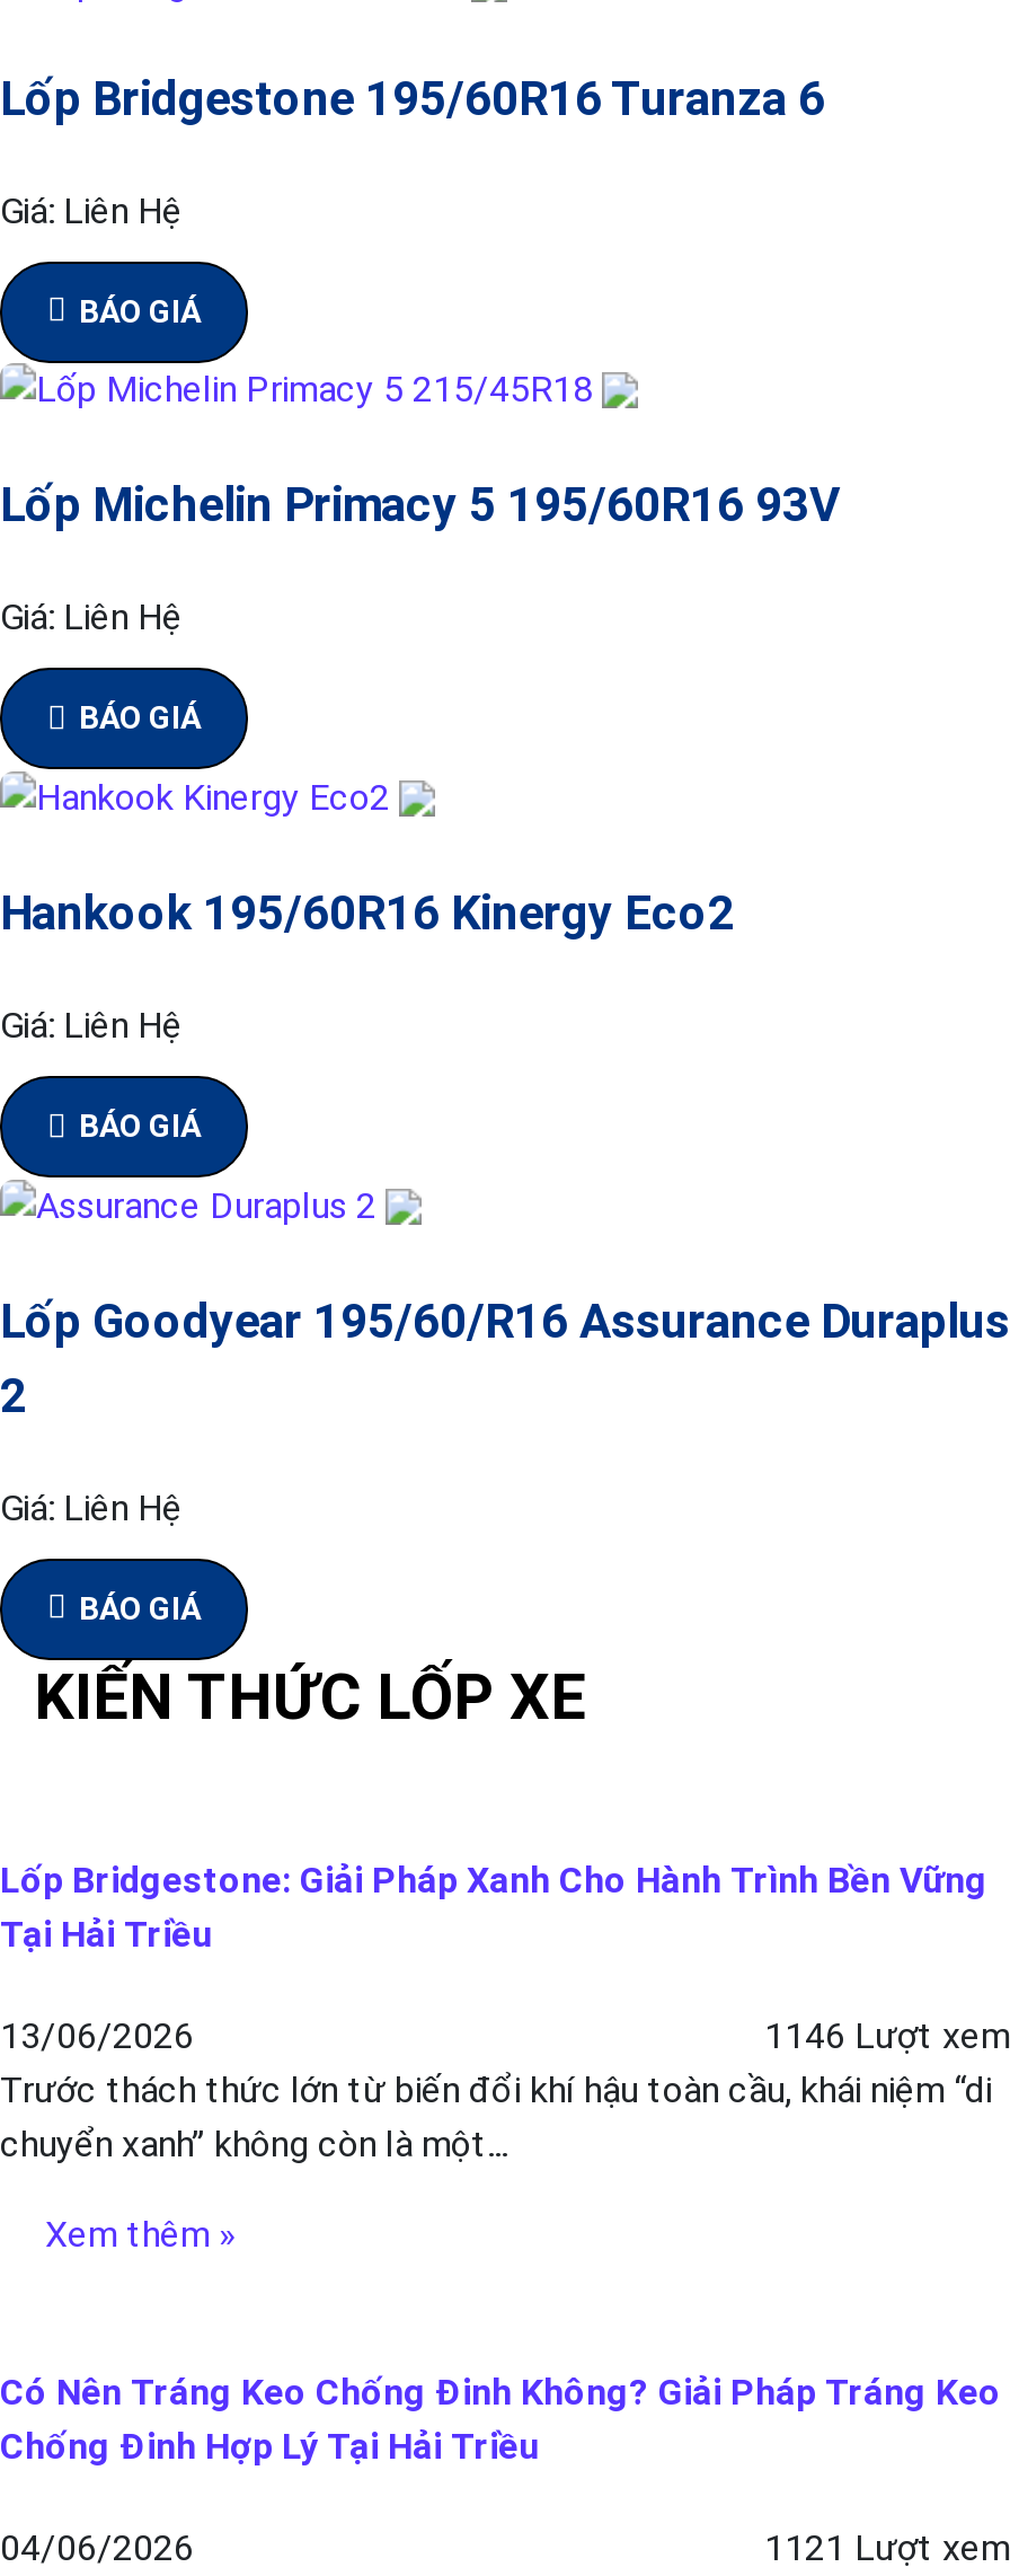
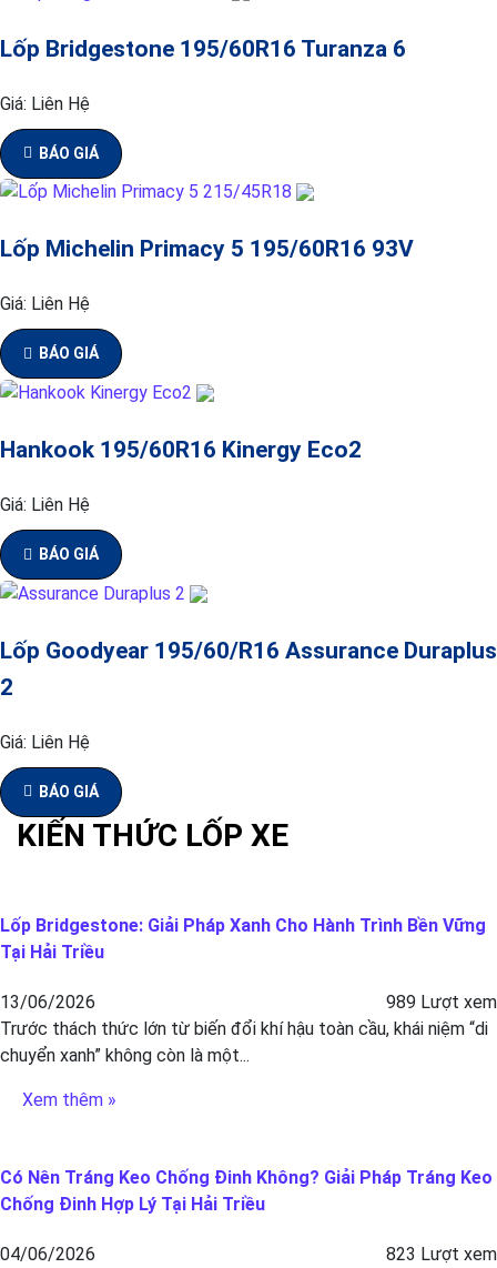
- 1146 Lượt xem
+ 989 Lượt xem

- 1121 Lượt xem
+ 823 Lượt xem
